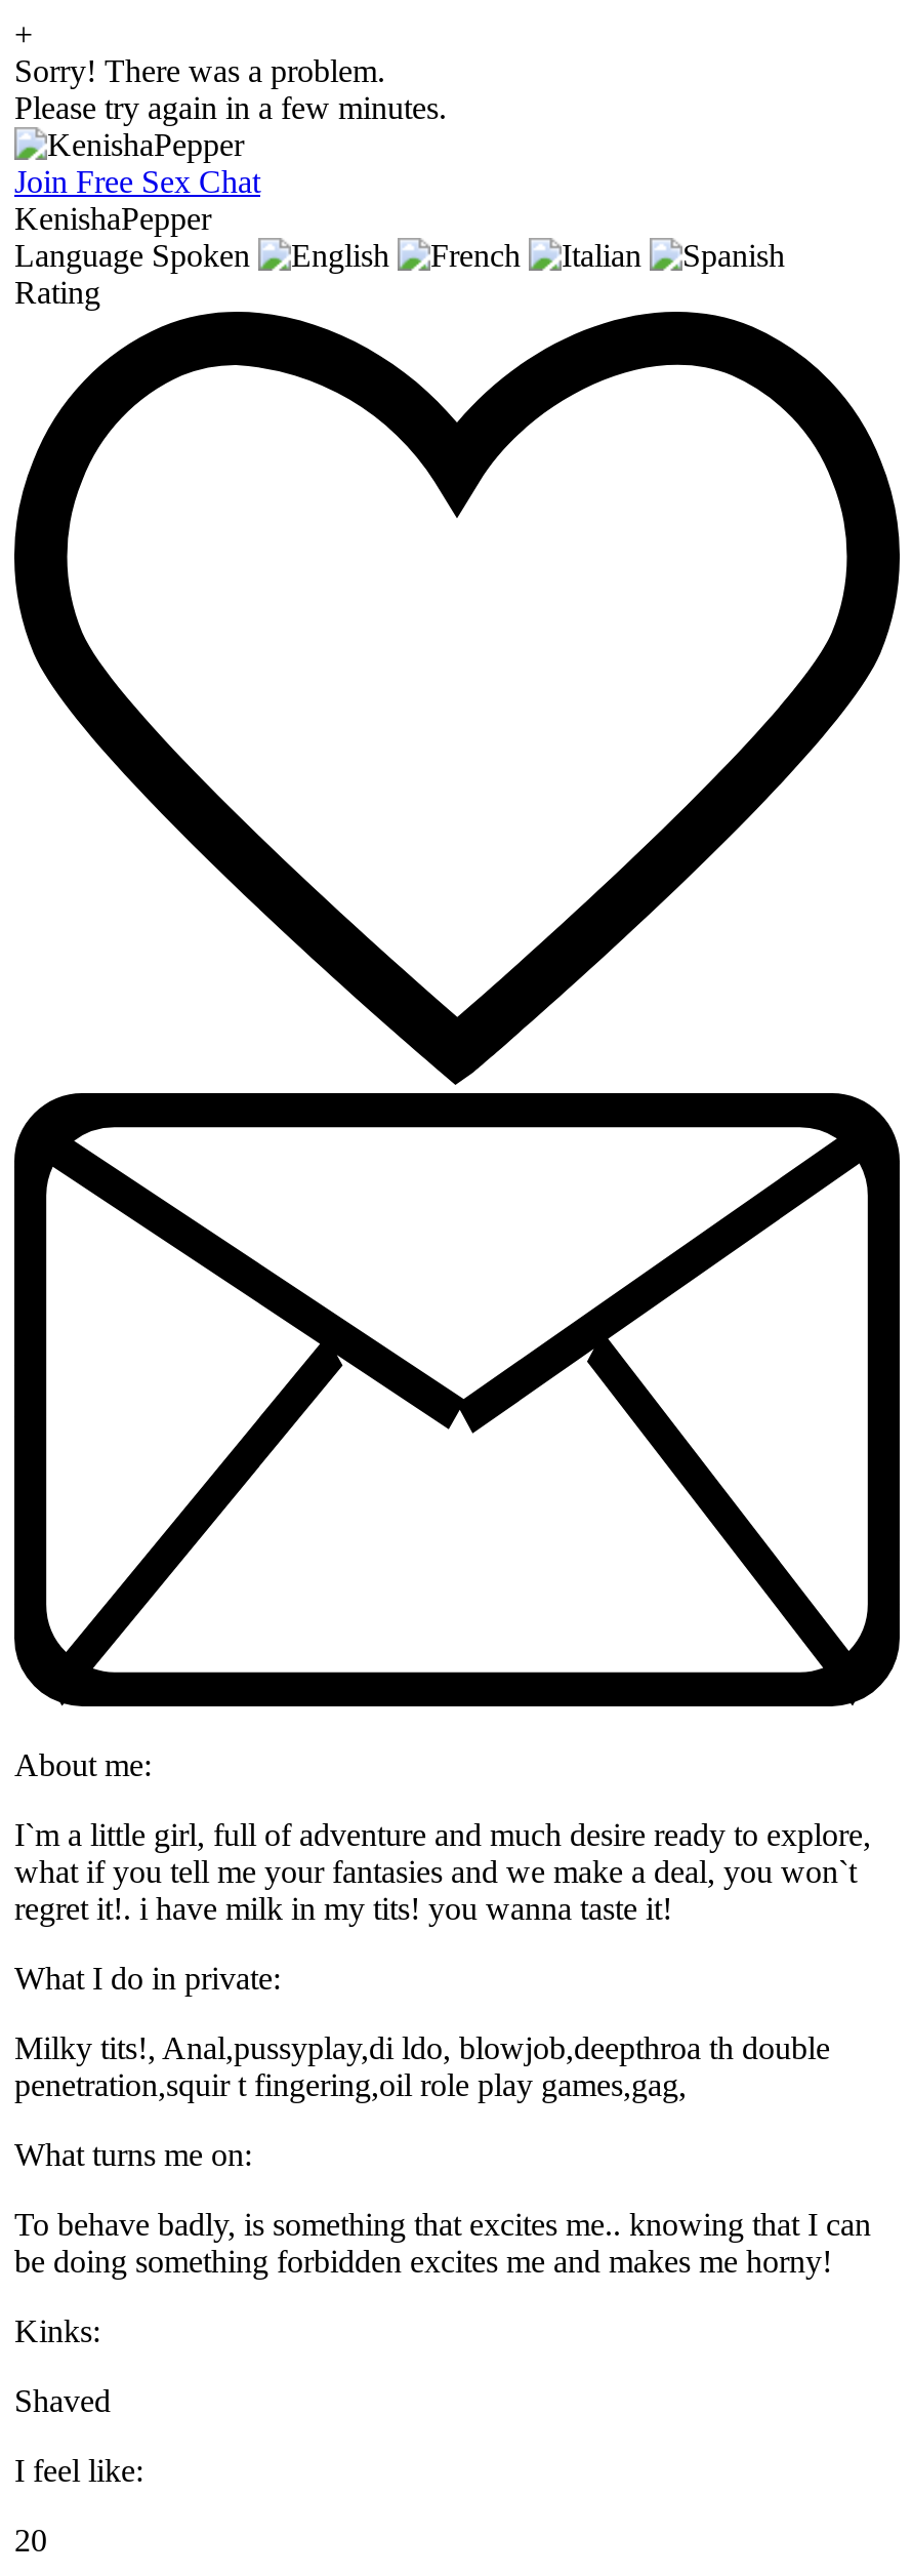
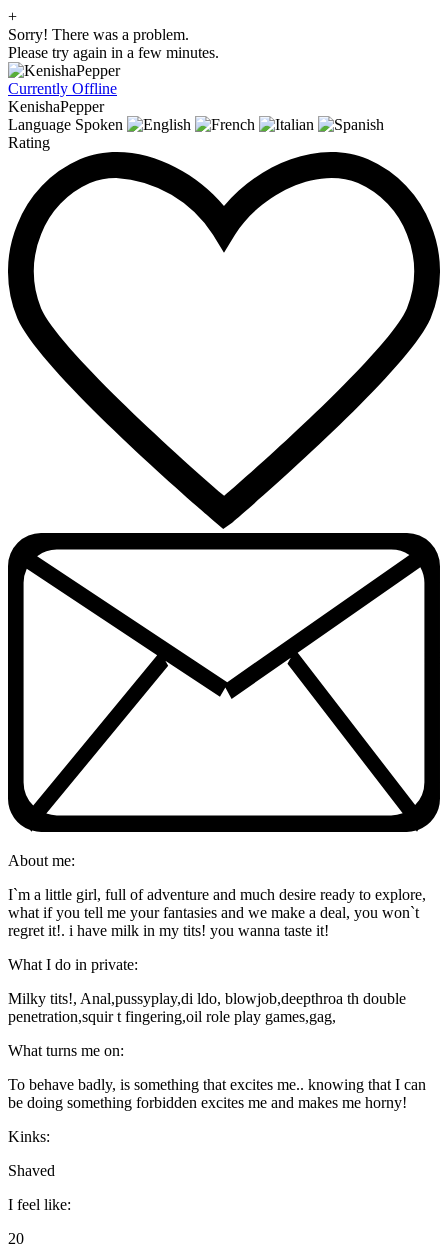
- Join Free Sex Chat
+ Currently Offline
